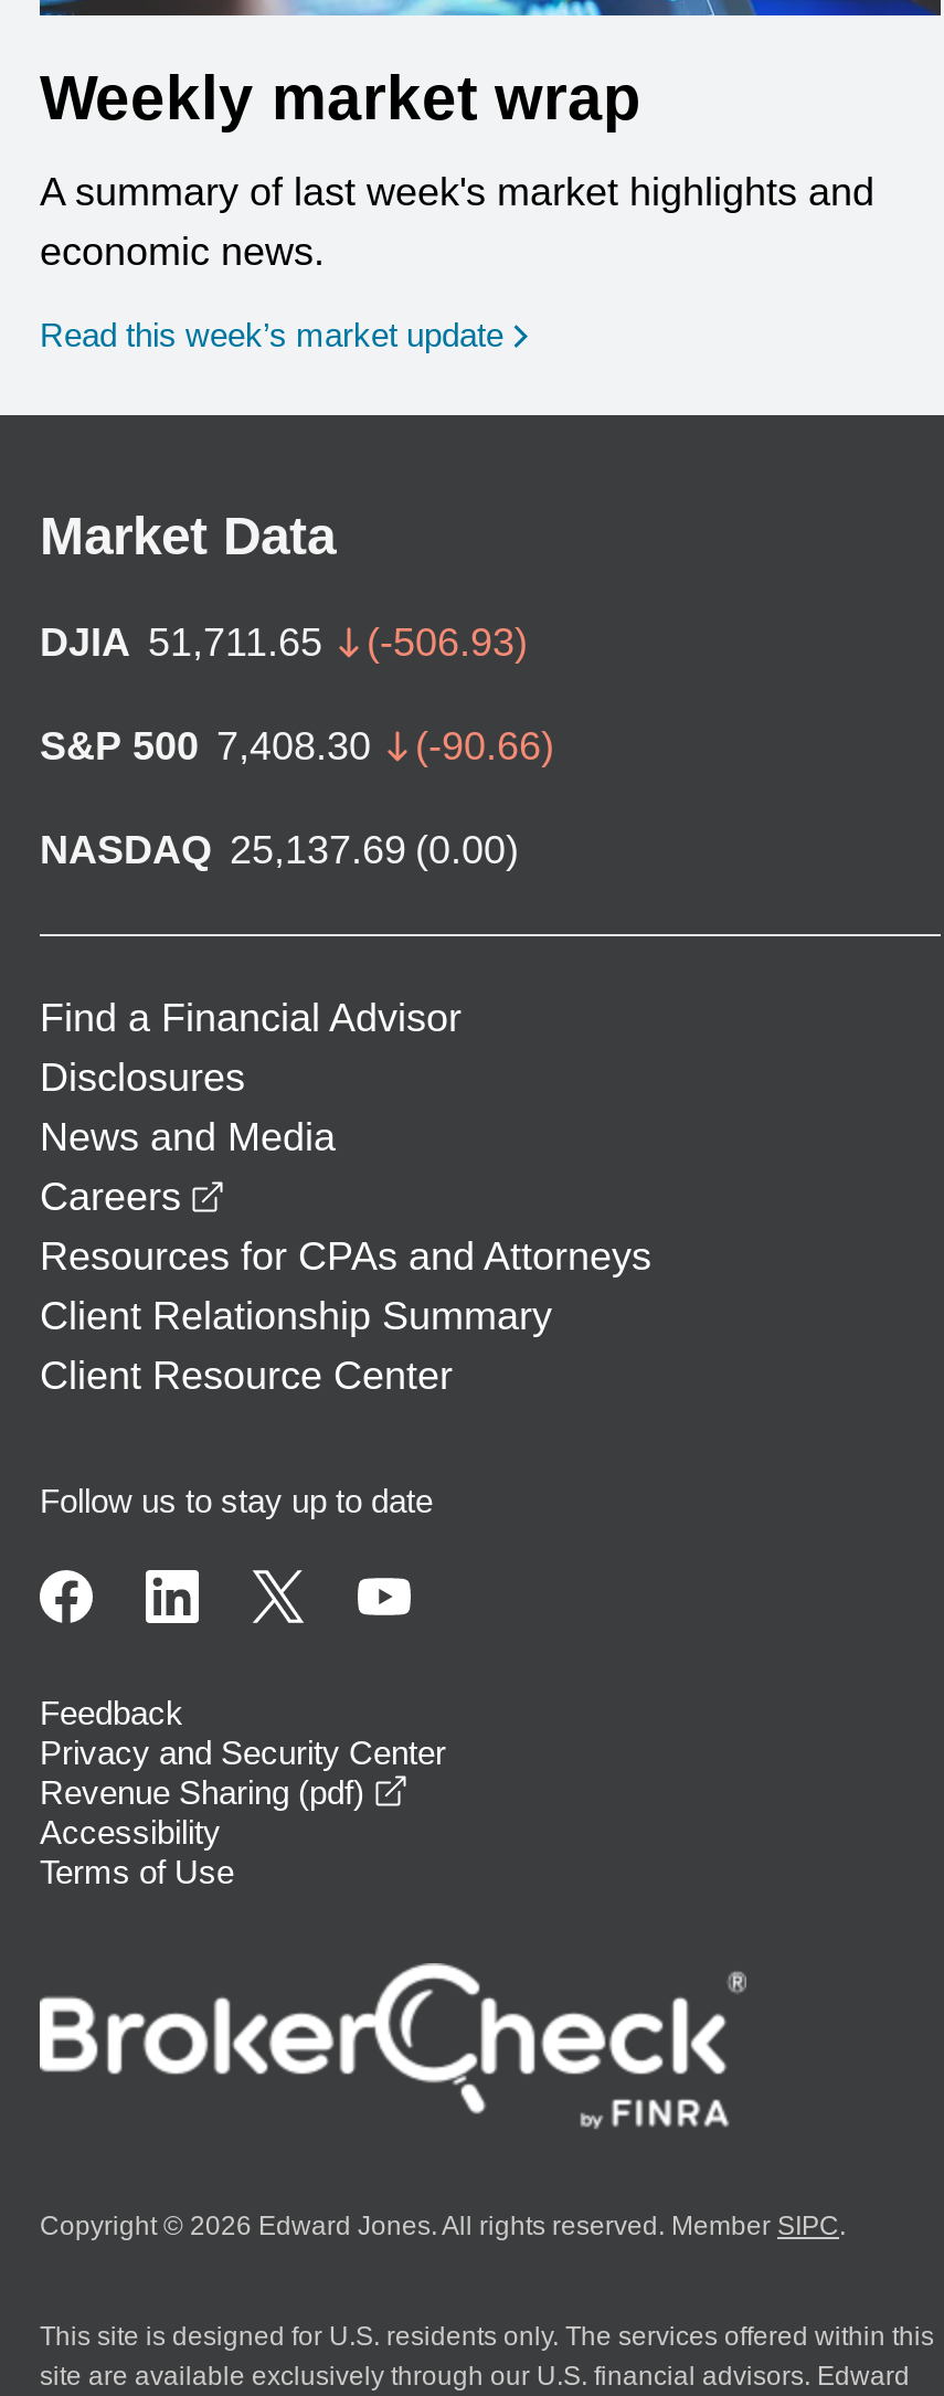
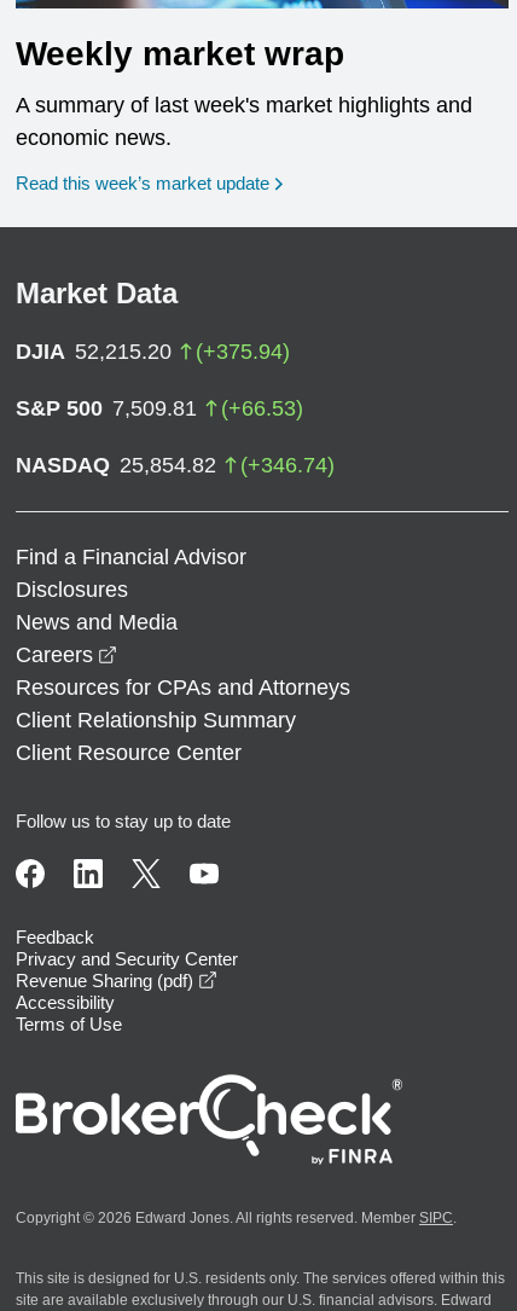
- DJIA 51,711.65
- (-506.93)
+ DJIA 52,215.20
+ (+375.94)

- S&P 500 7,408.30
- (-90.66)
+ S&P 500 7,509.81
+ (+66.53)

- NASDAQ 25,137.69 (0.00)
+ NASDAQ 25,854.82
+ (+346.74)
